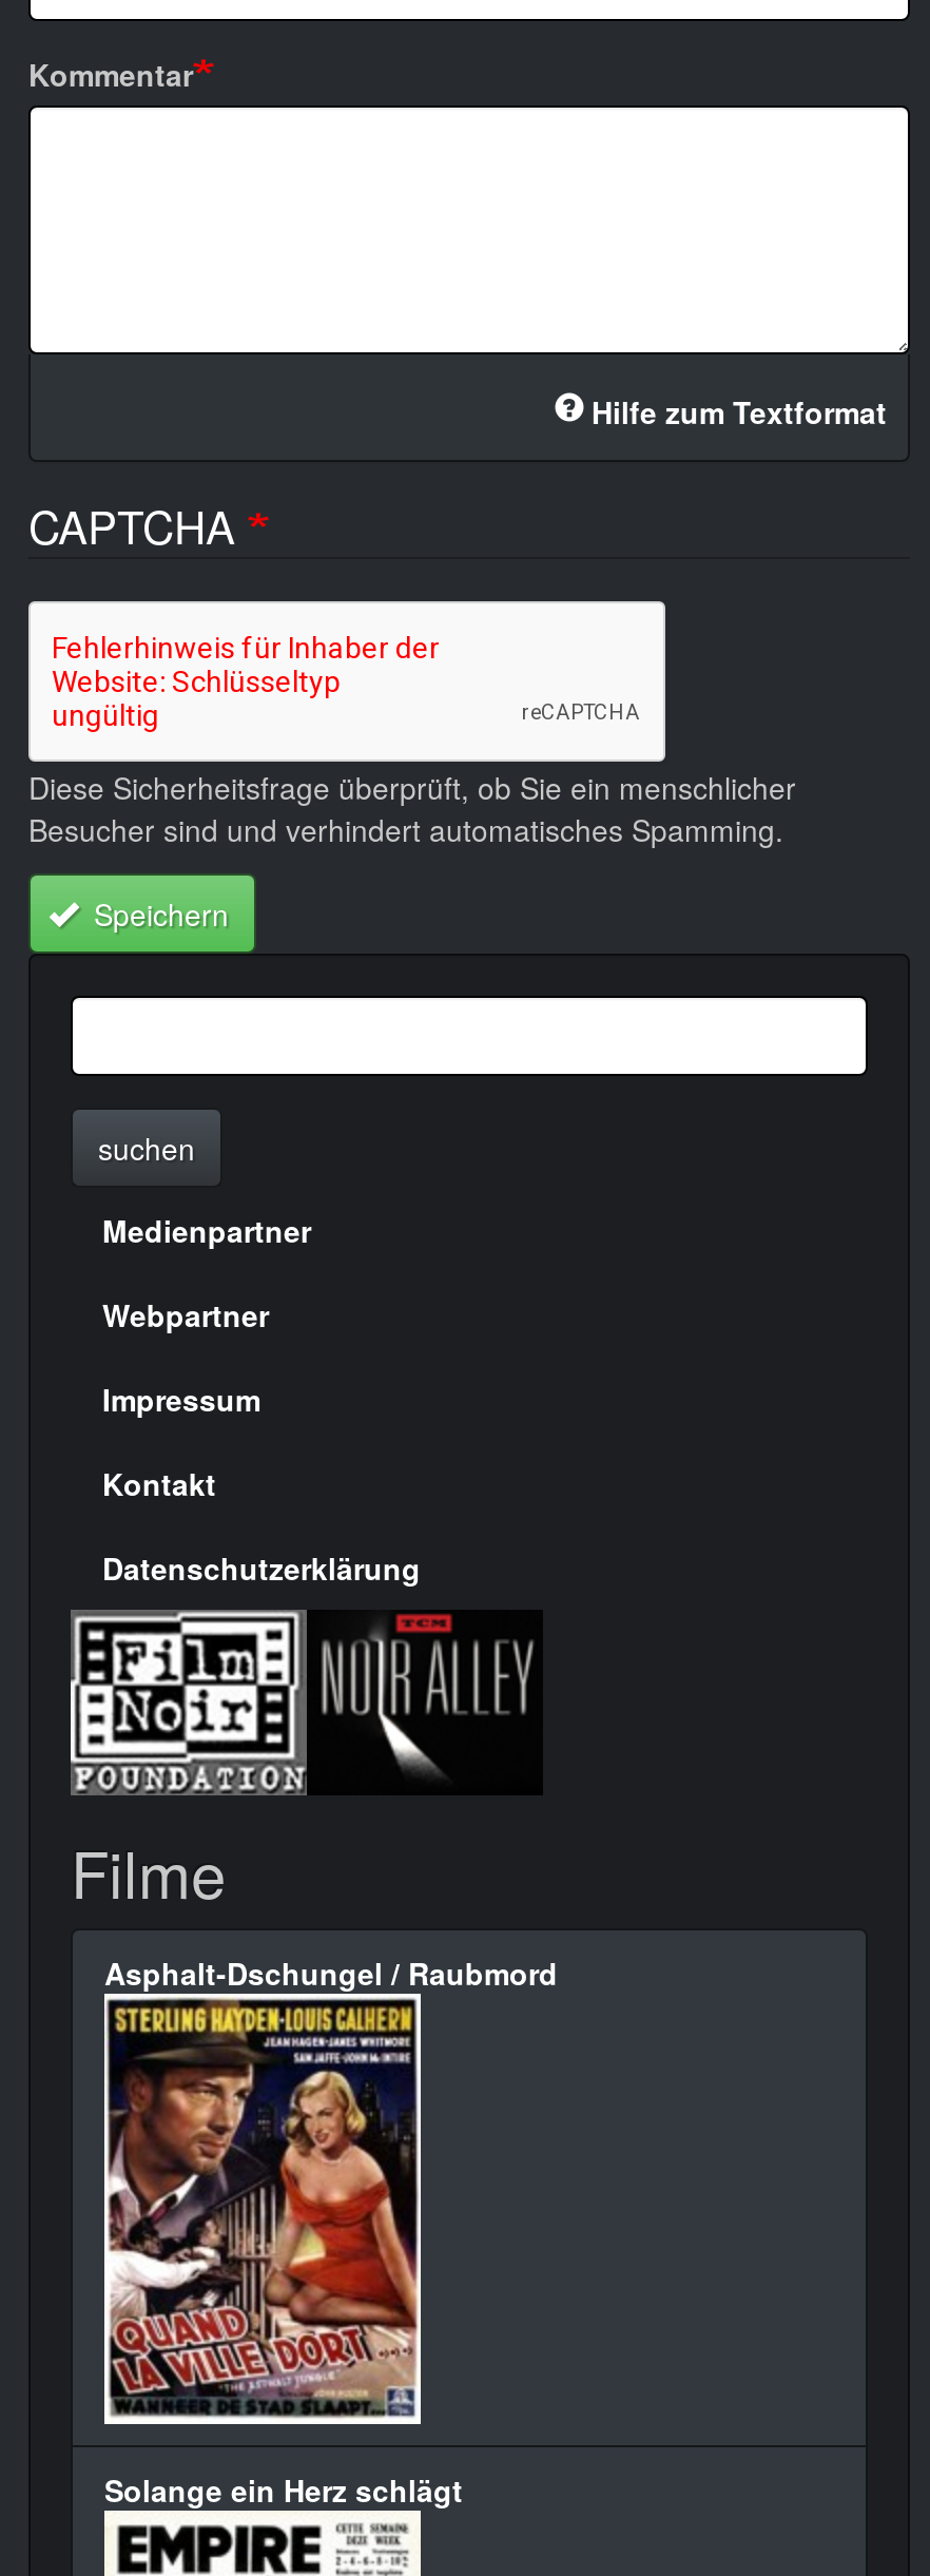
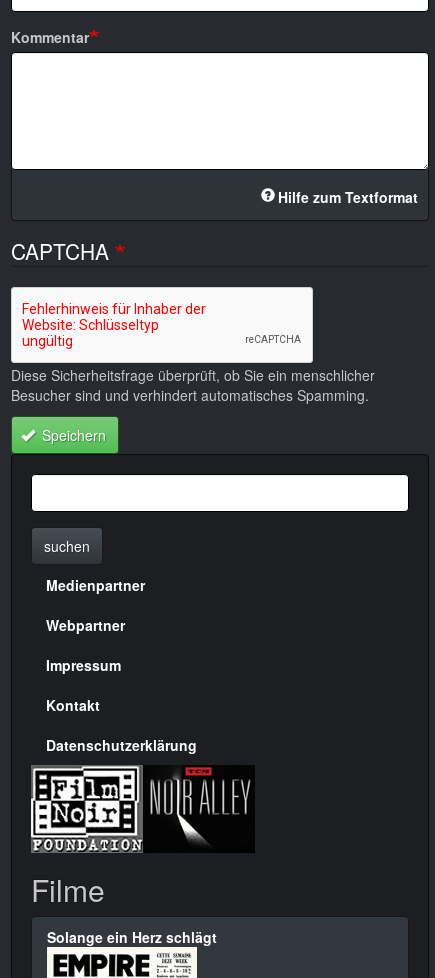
- Asphalt-Dschungel / Raubmord

- [image]
